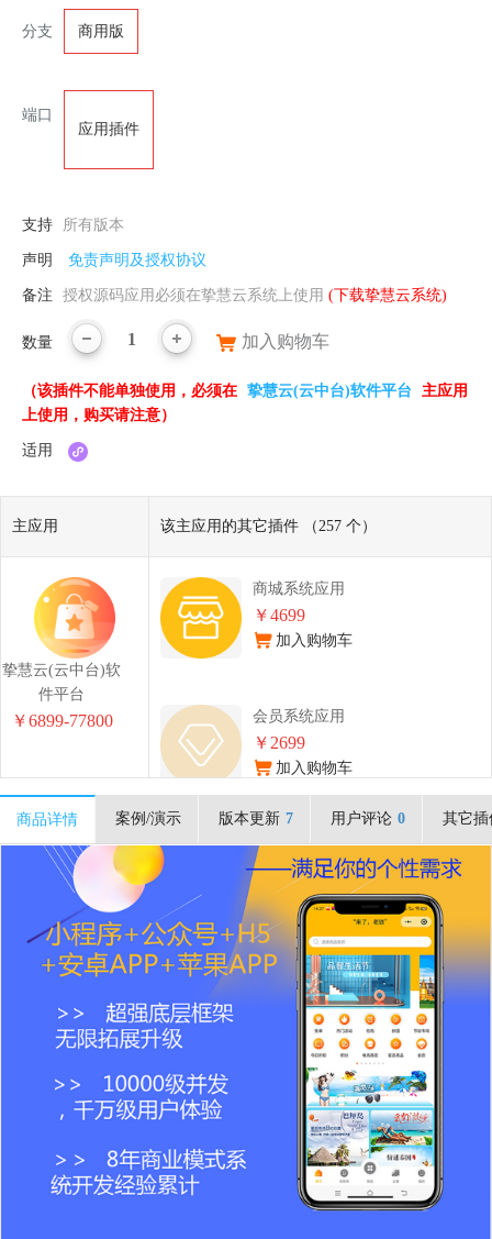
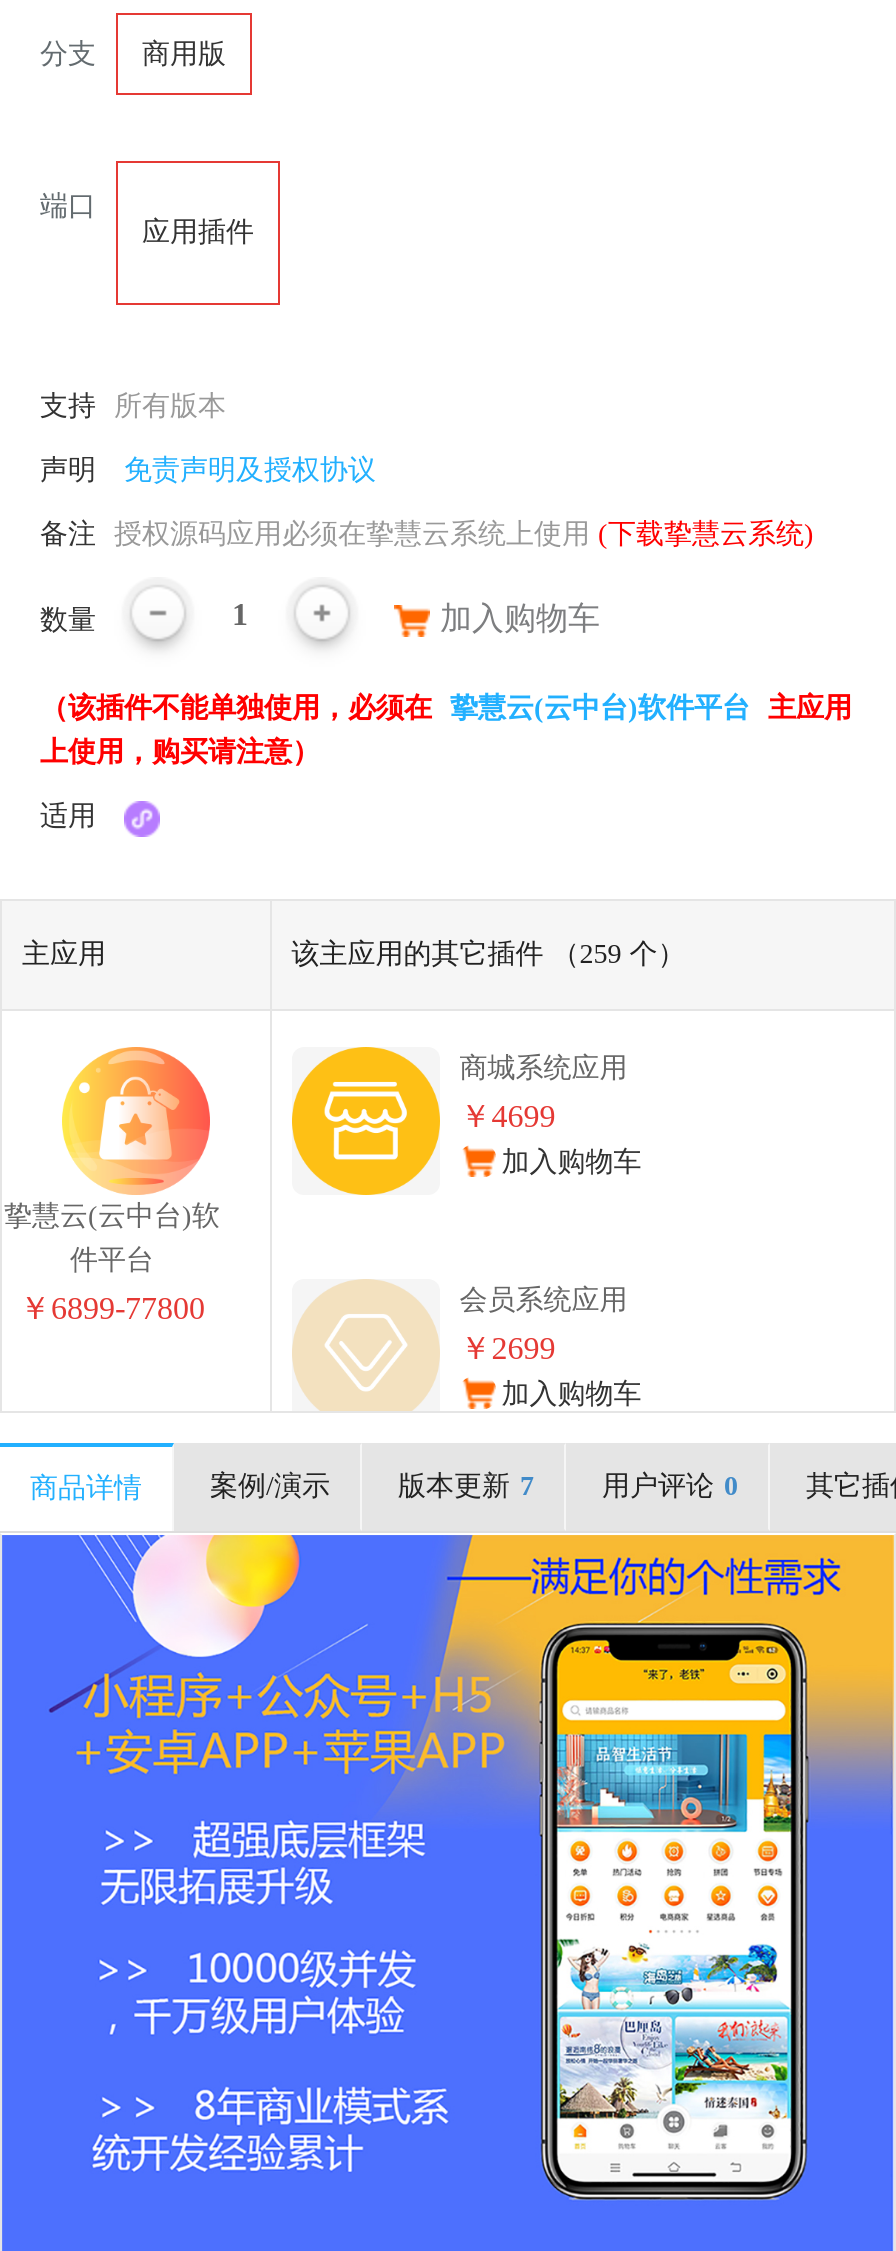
- 该主应用的其它插件 （257 个）
+ 该主应用的其它插件 （259 个）
